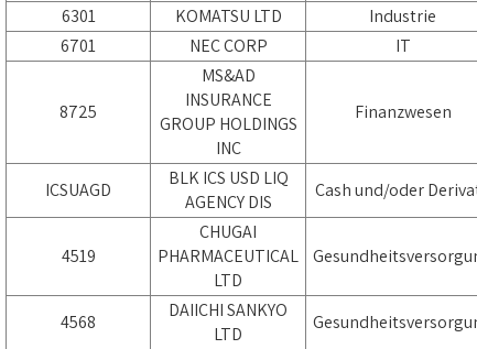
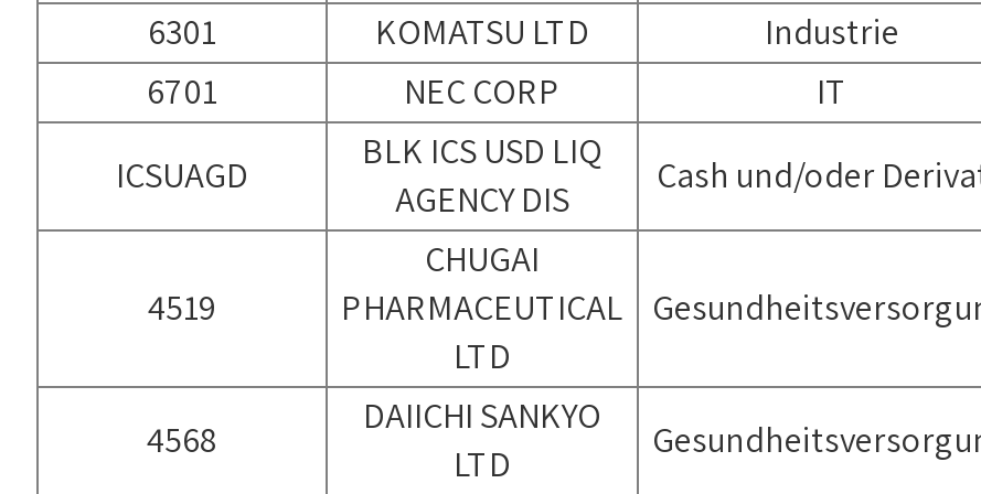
- MS&AD
- INSURANCE
- GROUP HOLDINGS
- INC

- 8725

- Finanzwesen
